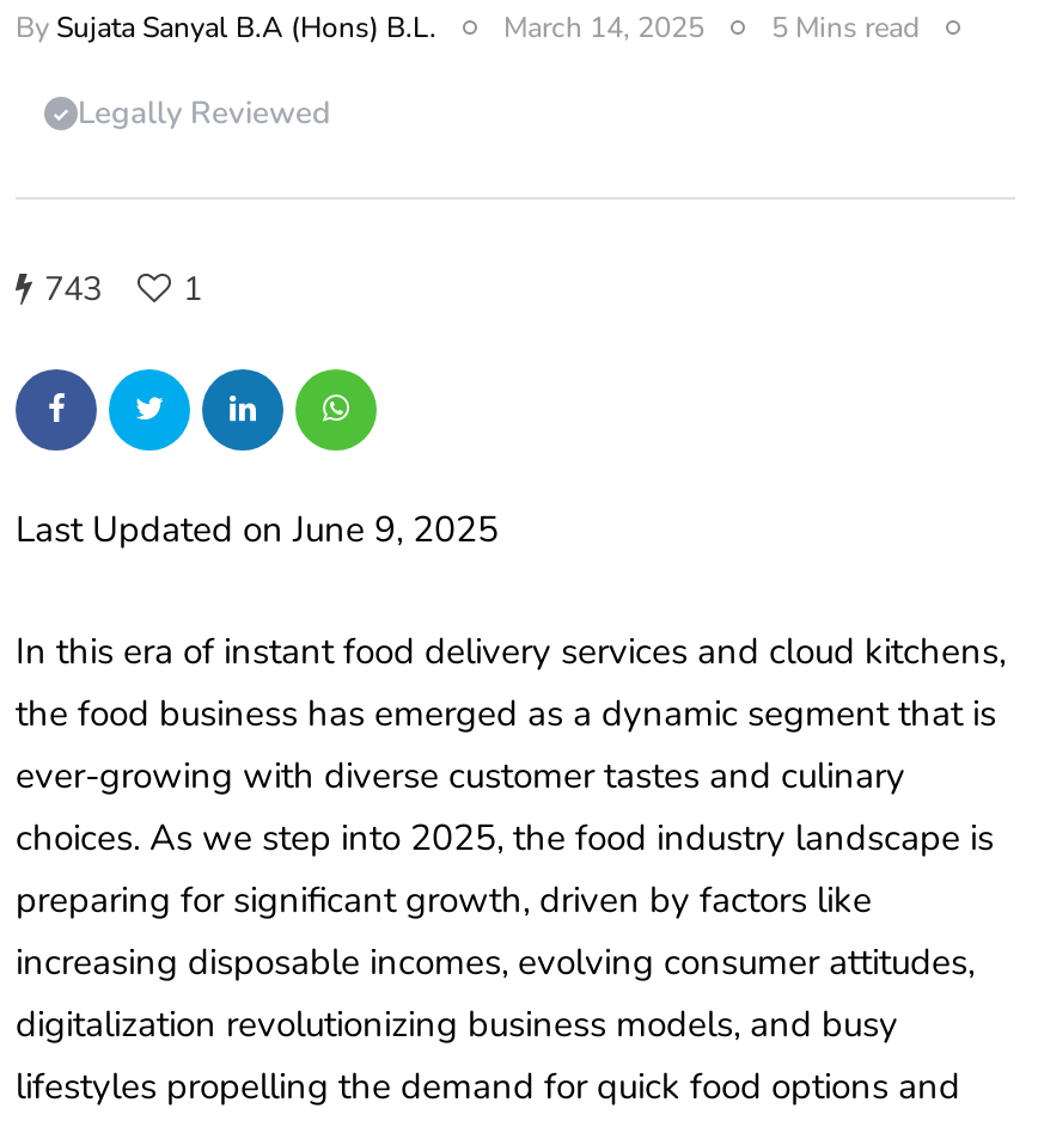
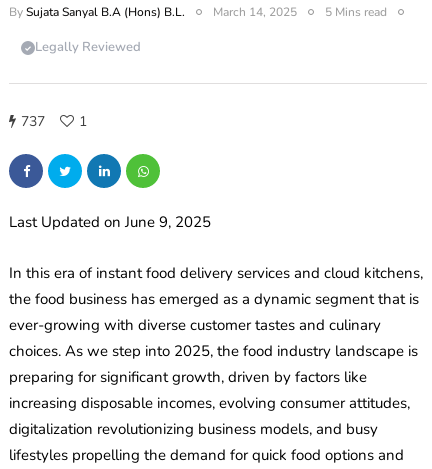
- 743 1
+ 737 1
